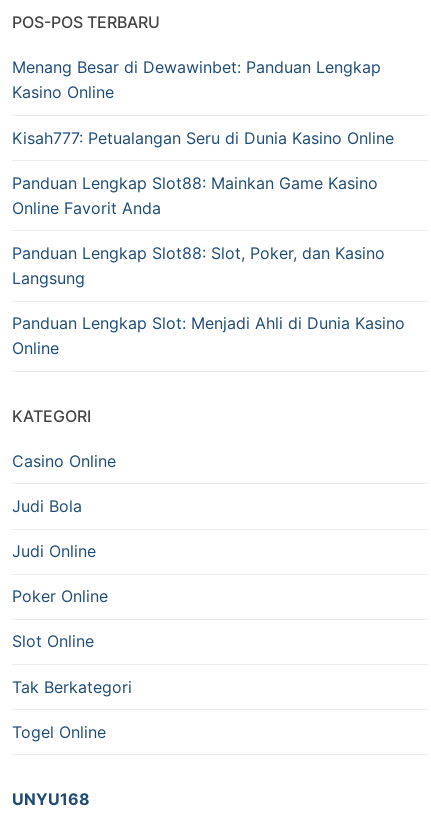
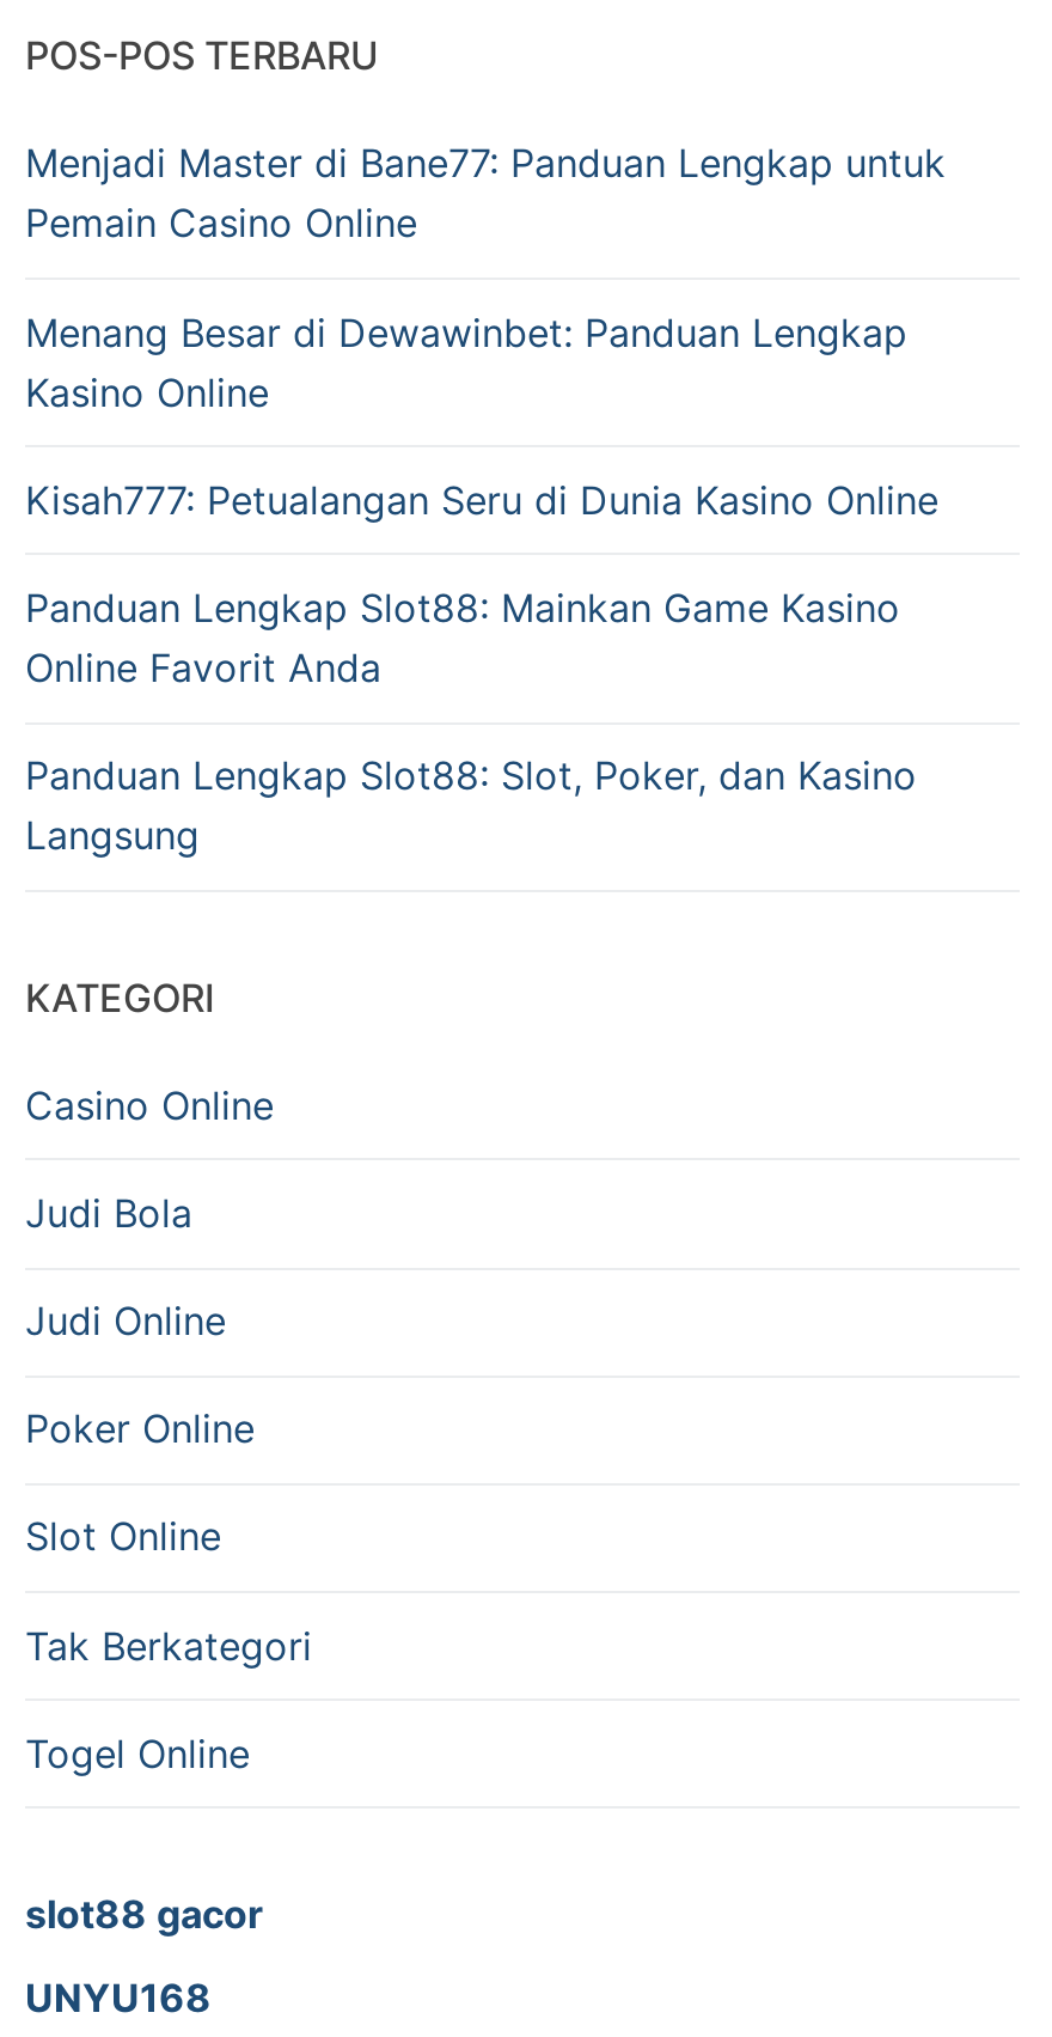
+ Menjadi Master di Bane77: Panduan Lengkap untuk
+ Pemain Casino Online

moved down: Menang Besar di Dewawinbet: Panduan Lengkap | Kasino Online | Kisah777: Petualangan Seru di Dunia Kasino Online | Panduan Lengkap Slot88: Mainkan Game Kasino | Online Favorit Anda | Panduan Lengkap Slot88: Slot, Poker, dan Kasino | Langsung

- Panduan Lengkap Slot: Menjadi Ahli di Dunia Kasino
- Online

+ slot88 gacor
